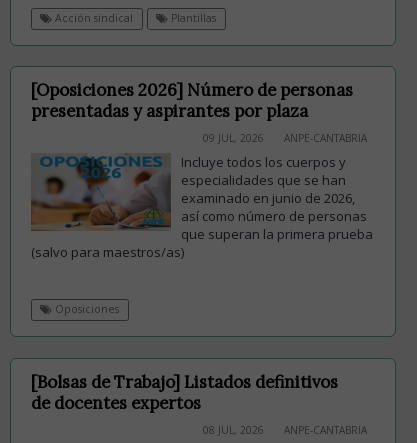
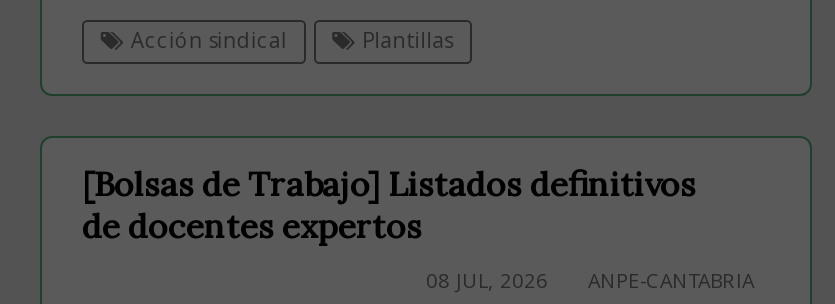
- [image]
- [Oposiciones 2026] Número de personas
- presentadas y aspirantes por plaza
- 09 JUL, 2026
- ANPE-CANTABRIA
- Incluye todos los cuerpos y
- especialidades que se han
- examinado en junio de 2026,
- así como número de personas
- que superan la primera prueba
- (salvo para maestros/as)
- Oposiciones
